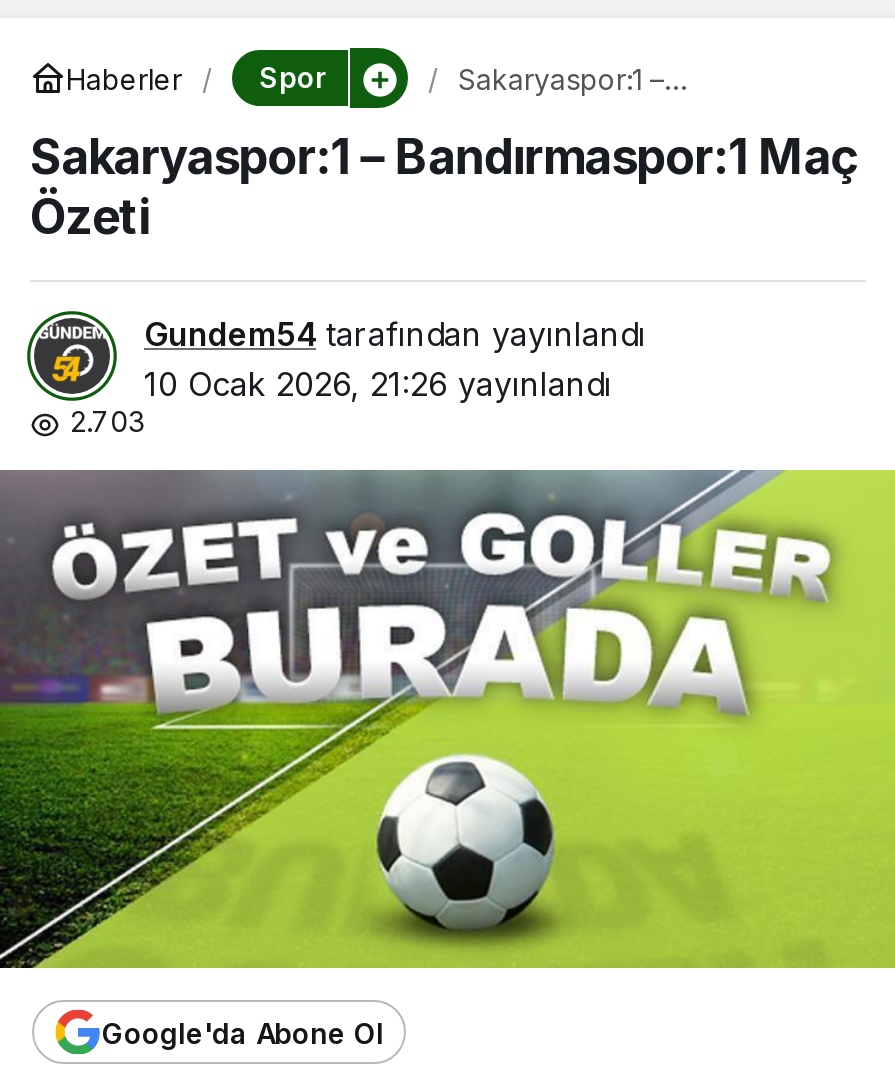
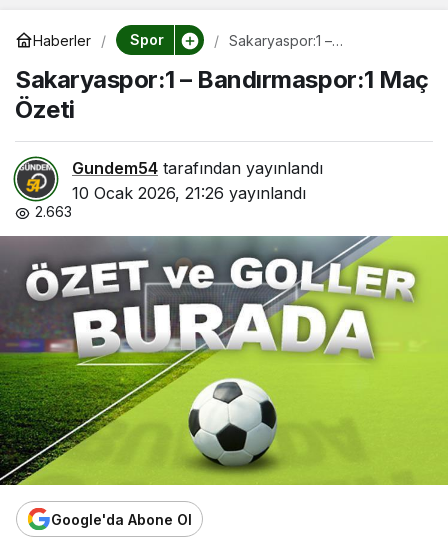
- 2.703
+ 2.663
